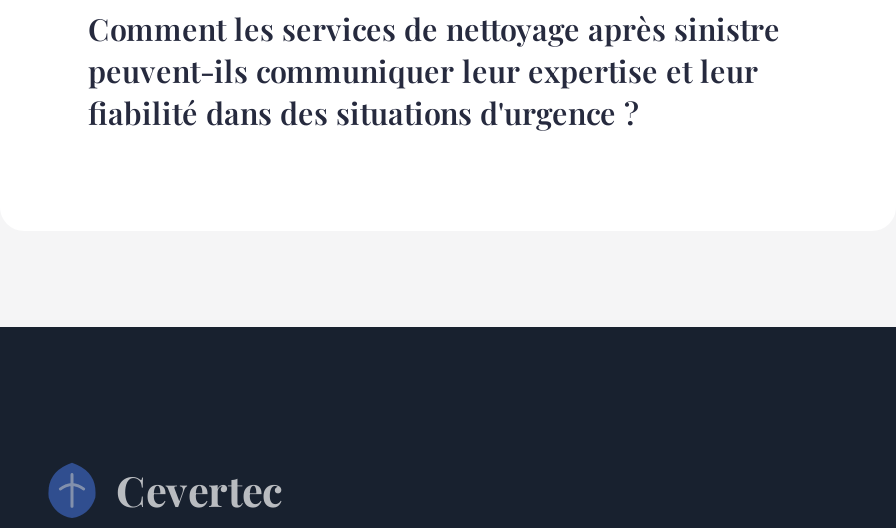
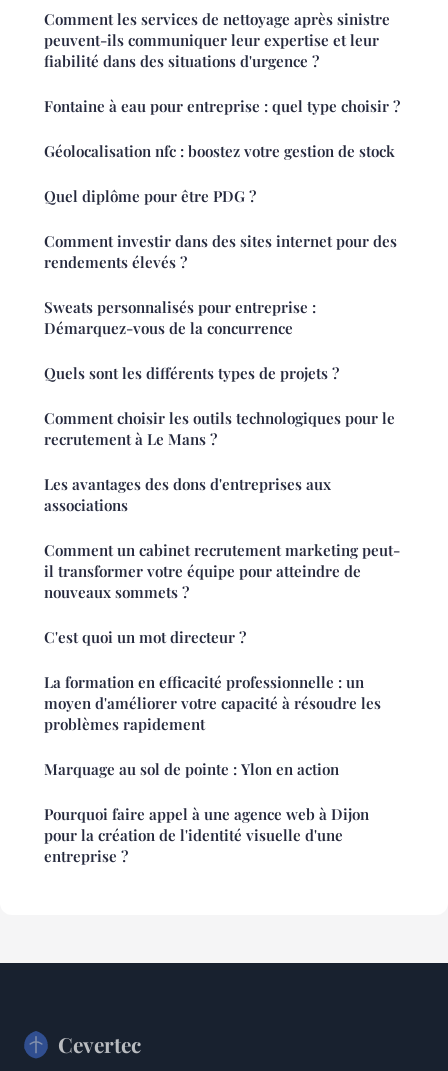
+ Fontaine à eau pour entreprise : quel type choisir ?
+ Géolocalisation nfc : boostez votre gestion de stock
+ Quel diplôme pour être PDG ?
+ Comment investir dans des sites internet pour des
+ rendements élevés ?
+ Sweats personnalisés pour entreprise :
+ Démarquez-vous de la concurrence
+ Quels sont les différents types de projets ?
+ Comment choisir les outils technologiques pour le
+ recrutement à Le Mans ?
+ Les avantages des dons d'entreprises aux
+ associations
+ Comment un cabinet recrutement marketing peut-
+ il transformer votre équipe pour atteindre de
+ nouveaux sommets ?
+ C'est quoi un mot directeur ?
+ La formation en efficacité professionnelle : un
+ moyen d'améliorer votre capacité à résoudre les
+ problèmes rapidement
+ Marquage au sol de pointe : Ylon en action
+ Pourquoi faire appel à une agence web à Dijon
+ pour la création de l'identité visuelle d'une
+ entreprise ?
